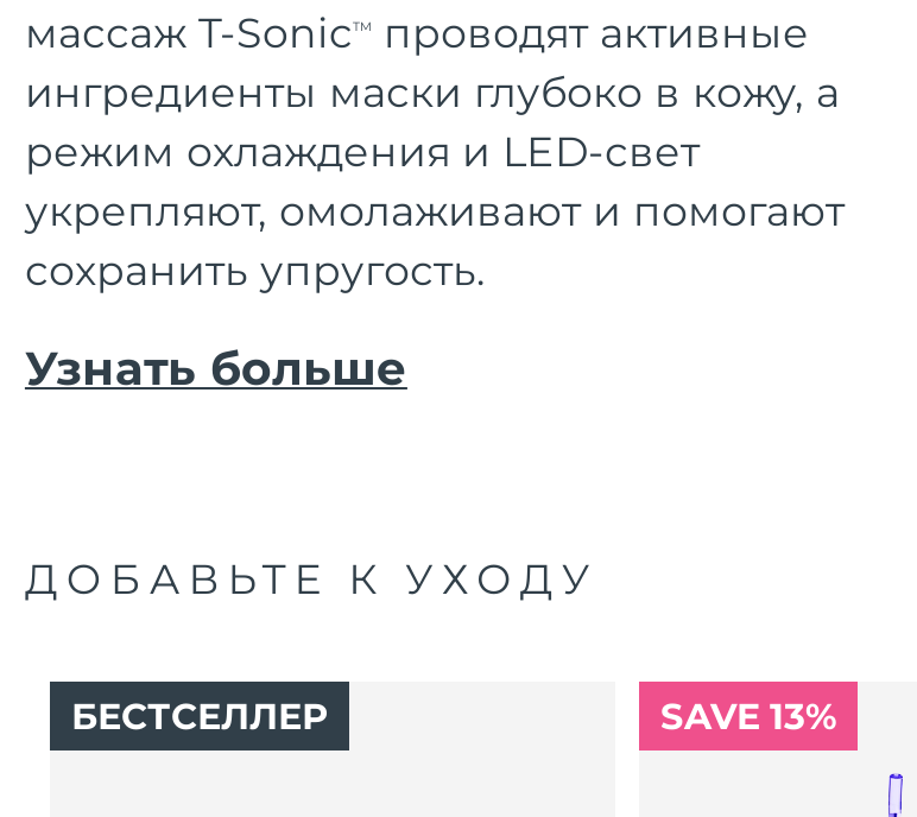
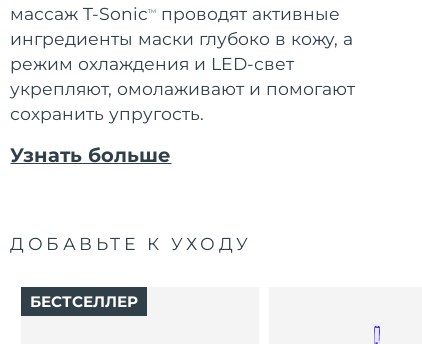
- SAVE 13%
